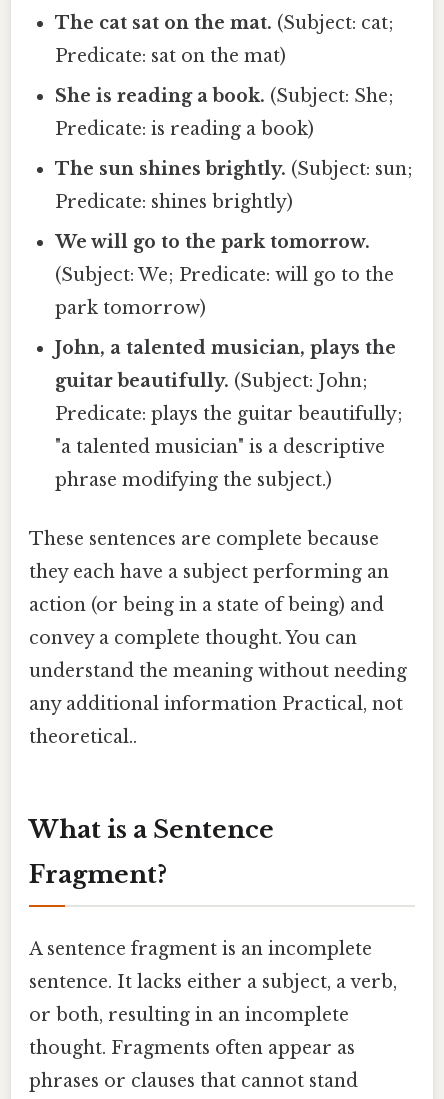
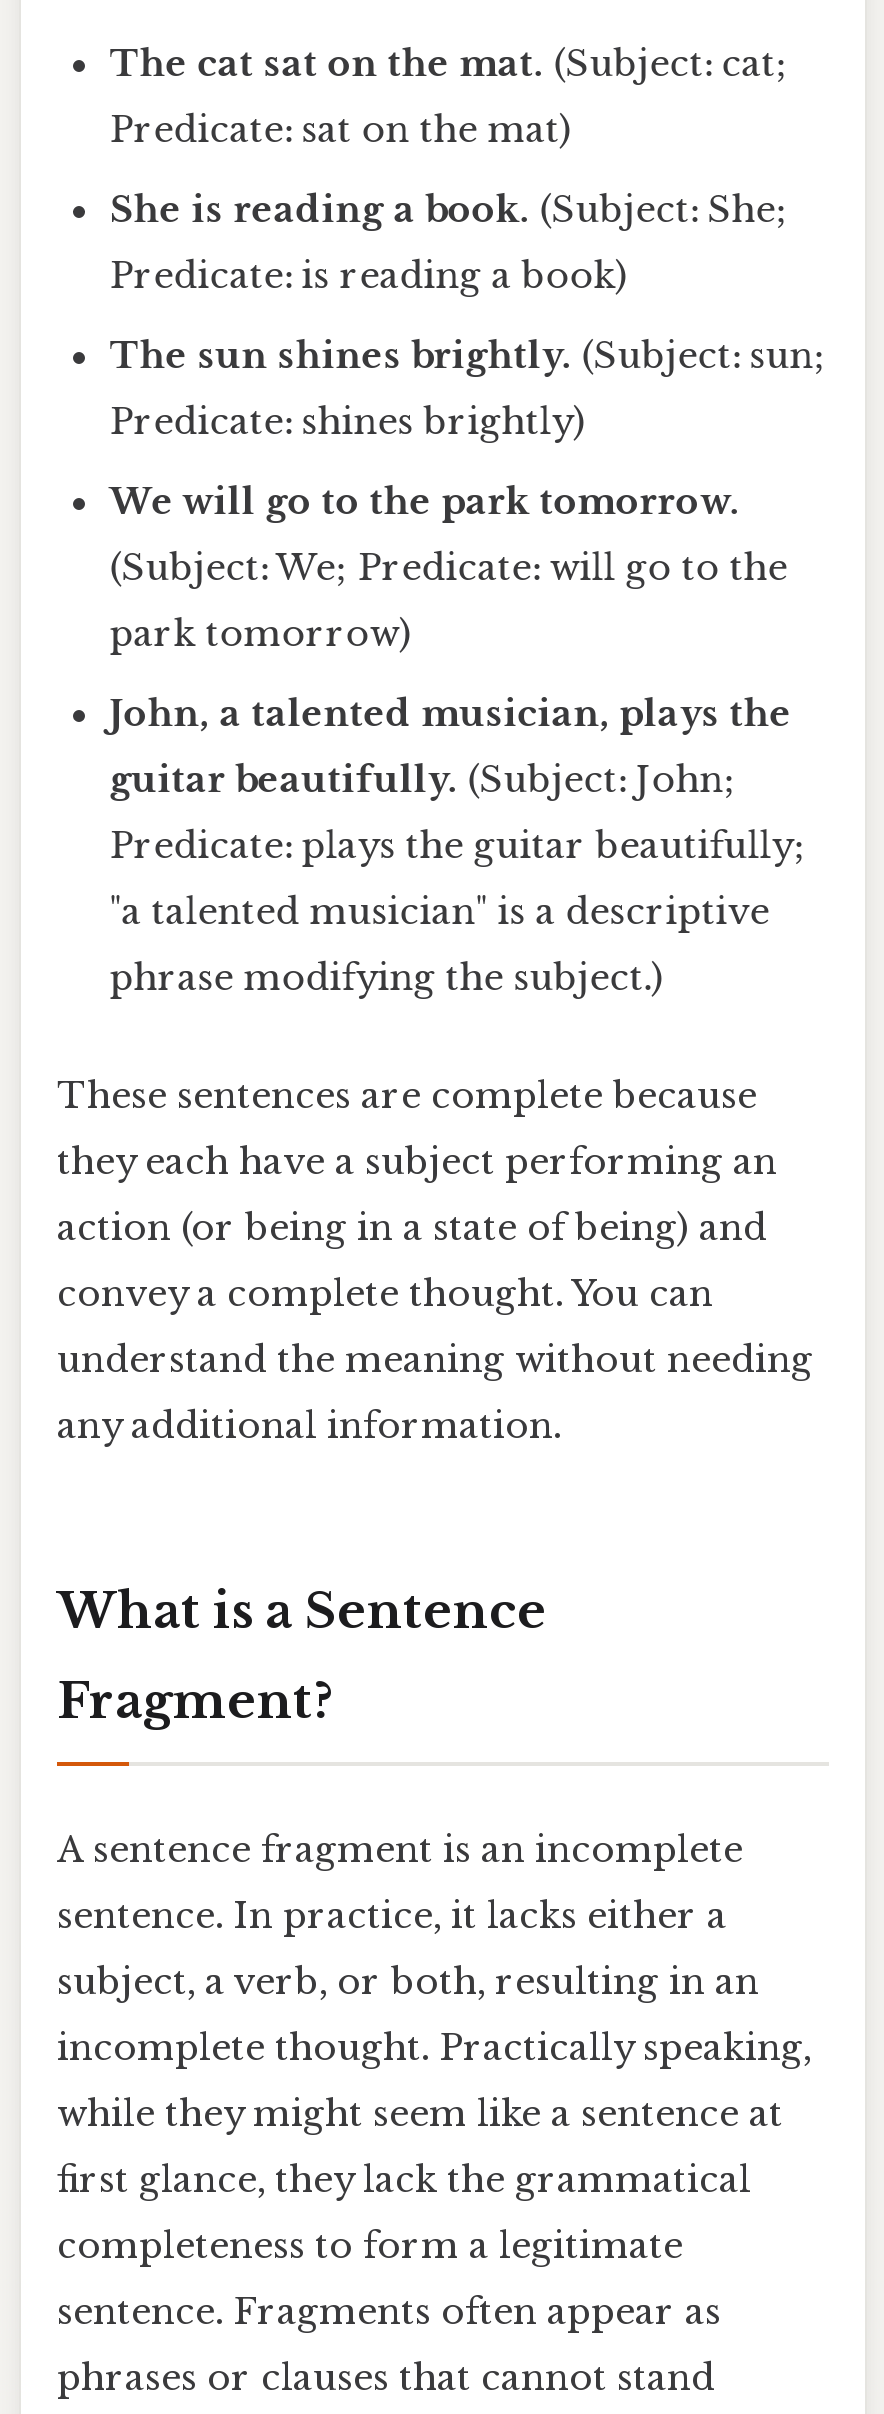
- any additional information Practical, not
- theoretical..
+ any additional information.

moved up: What is a Sentence | Fragment? | A sentence fragment is an incomplete

- sentence. It lacks either a subject, a verb,
- or both, resulting in an incomplete
- thought. Fragments often appear as
+ sentence. In practice, it lacks either a
+ subject, a verb, or both, resulting in an
+ incomplete thought. Practically speaking,
+ while they might seem like a sentence at
+ first glance, they lack the grammatical
+ completeness to form a legitimate
+ sentence. Fragments often appear as
